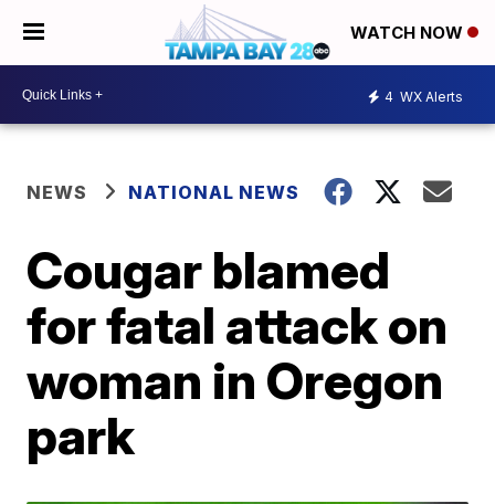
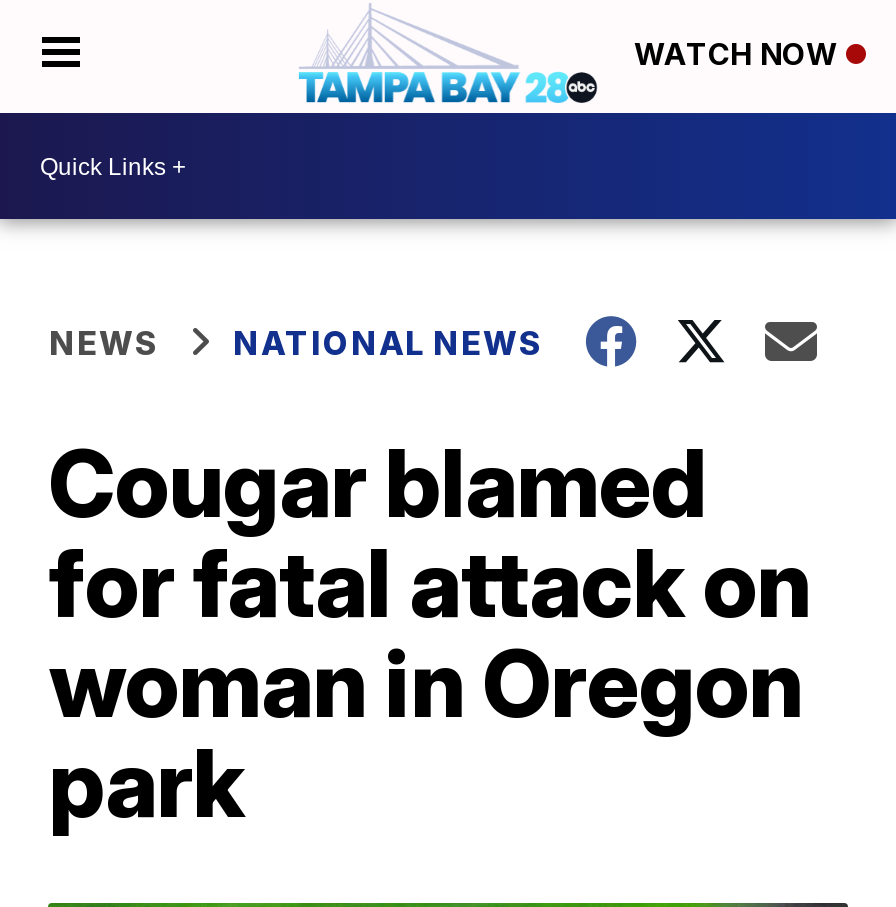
- 4 WX Alerts
